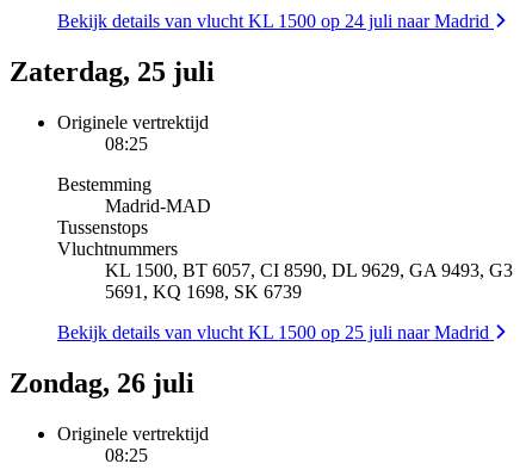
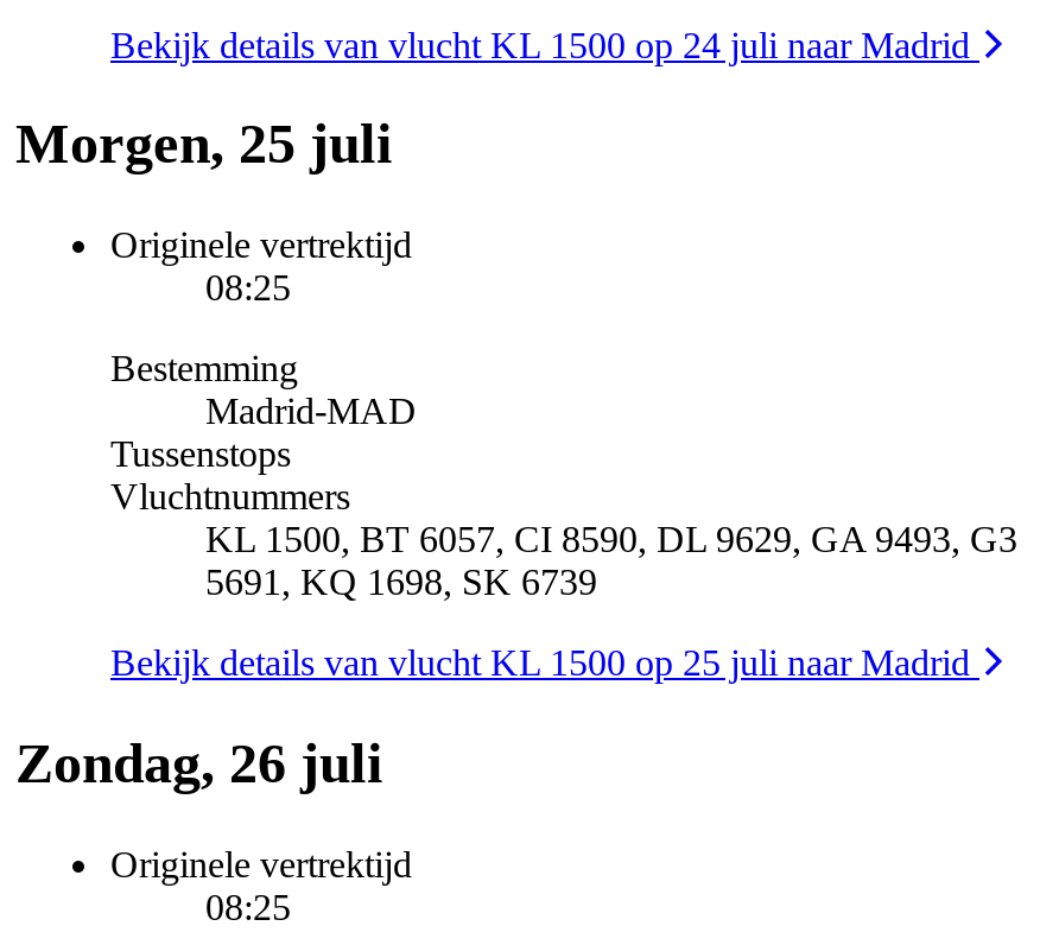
- Zaterdag, 25 juli
+ Morgen, 25 juli
